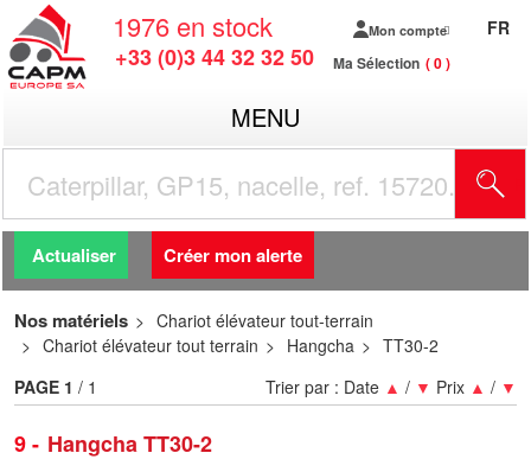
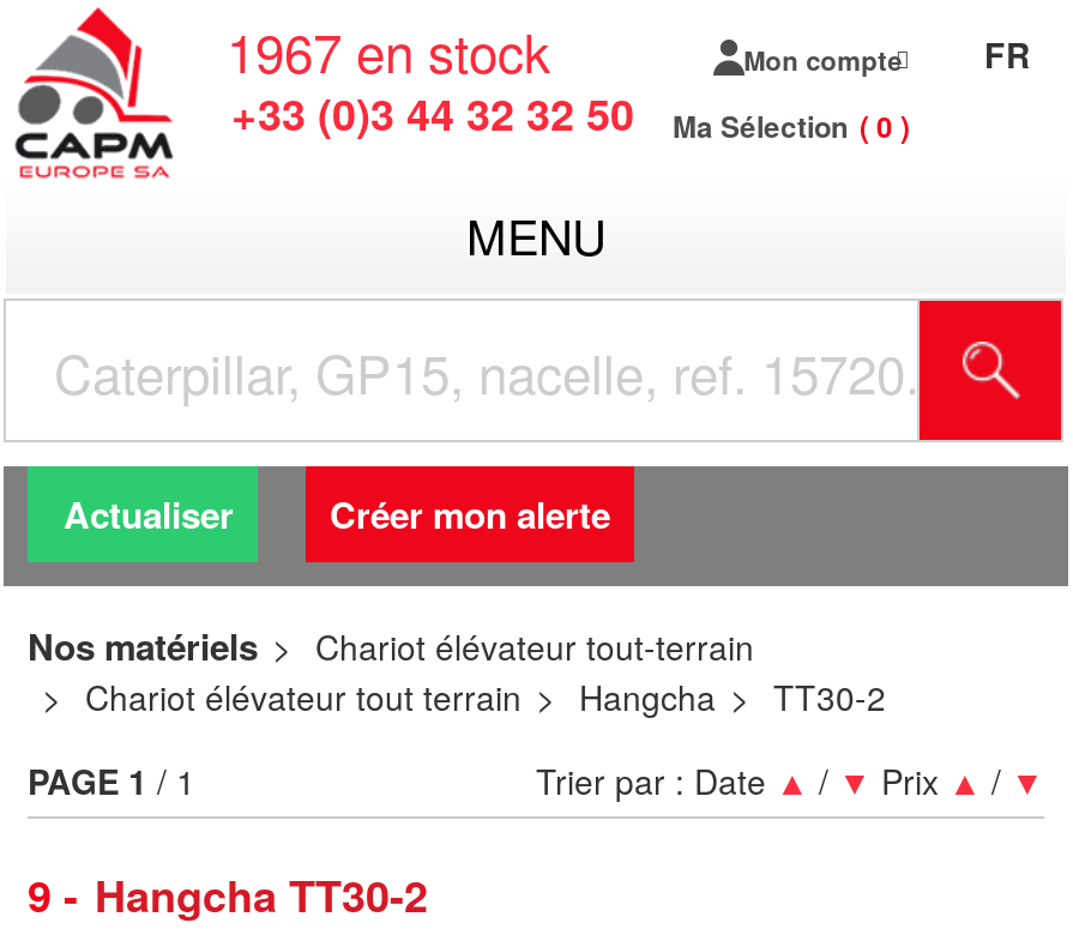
- 1976 en stock
+ 1967 en stock
